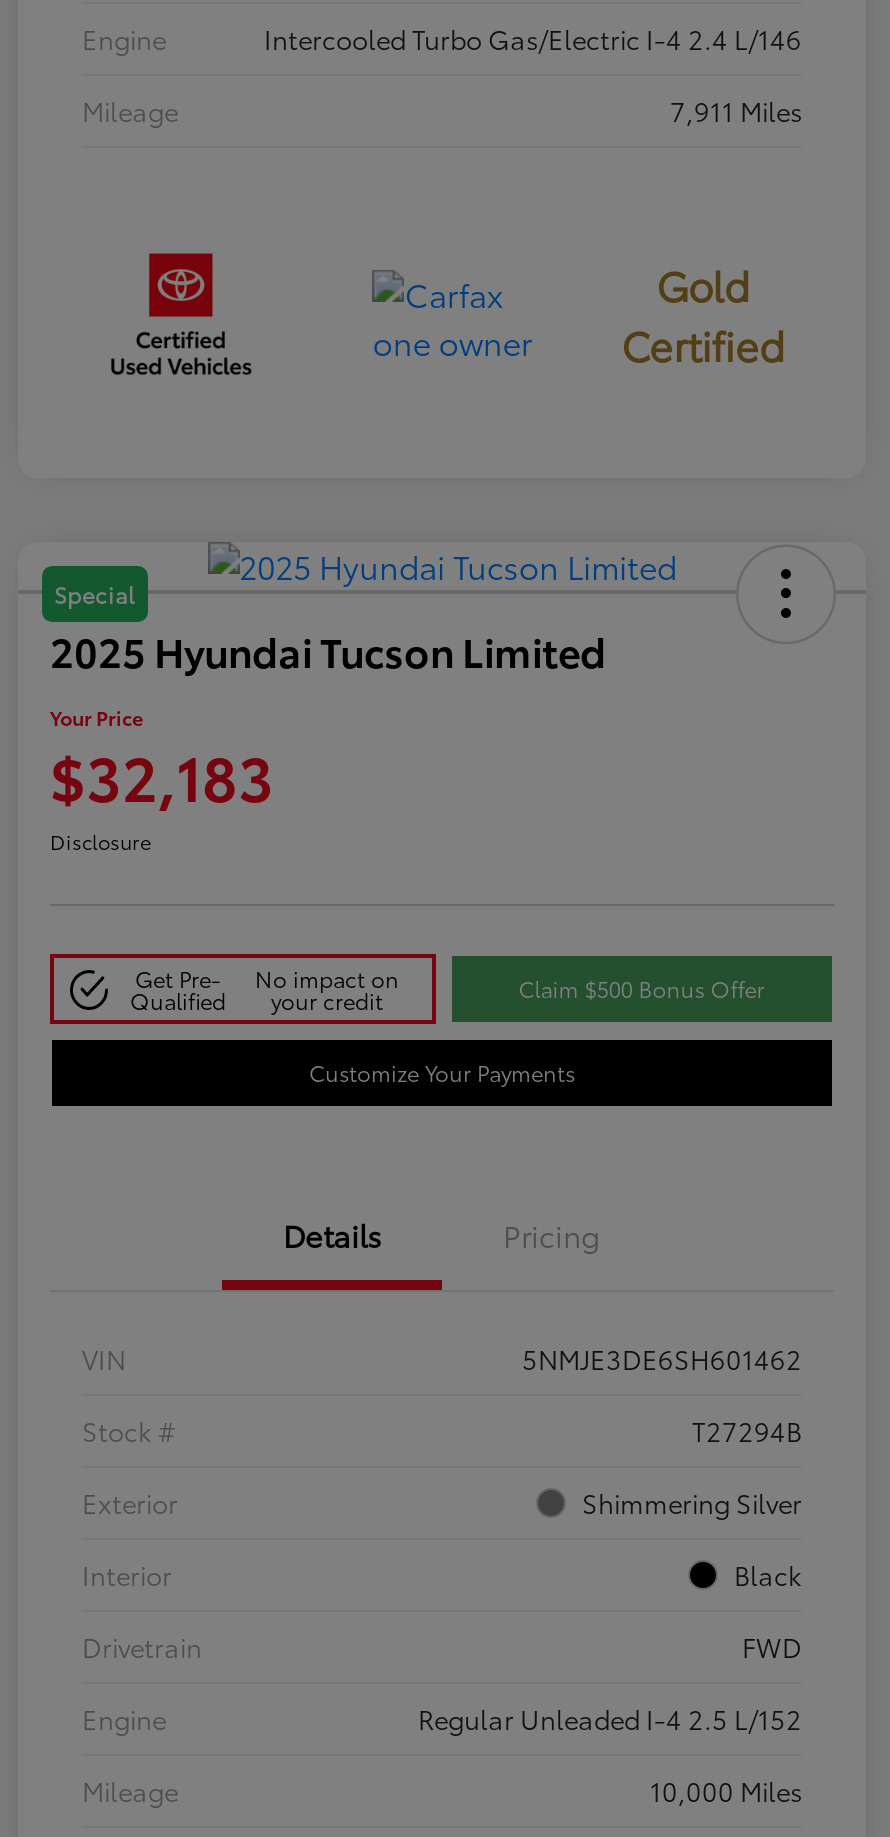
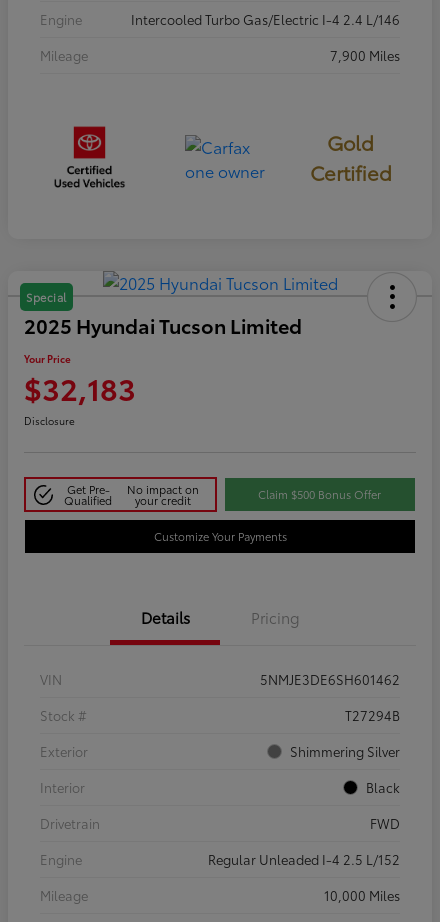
- 7,911 Miles
+ 7,900 Miles
